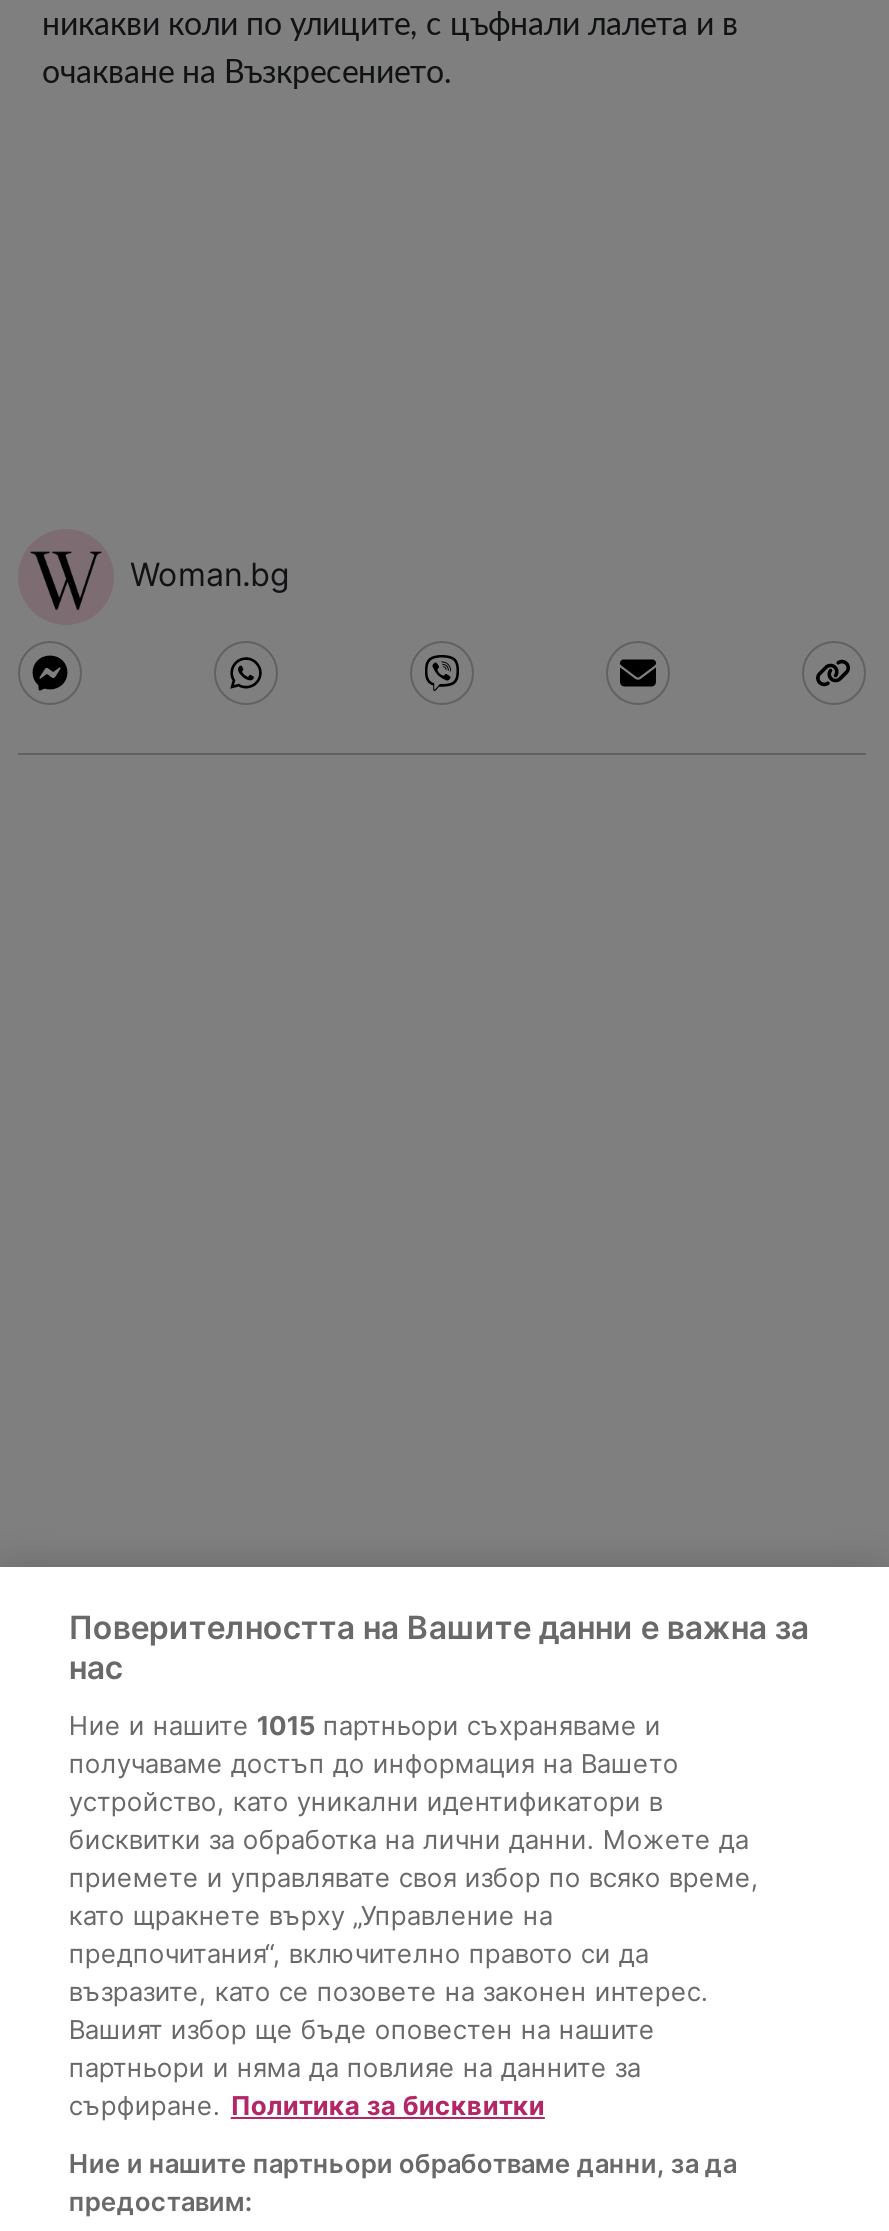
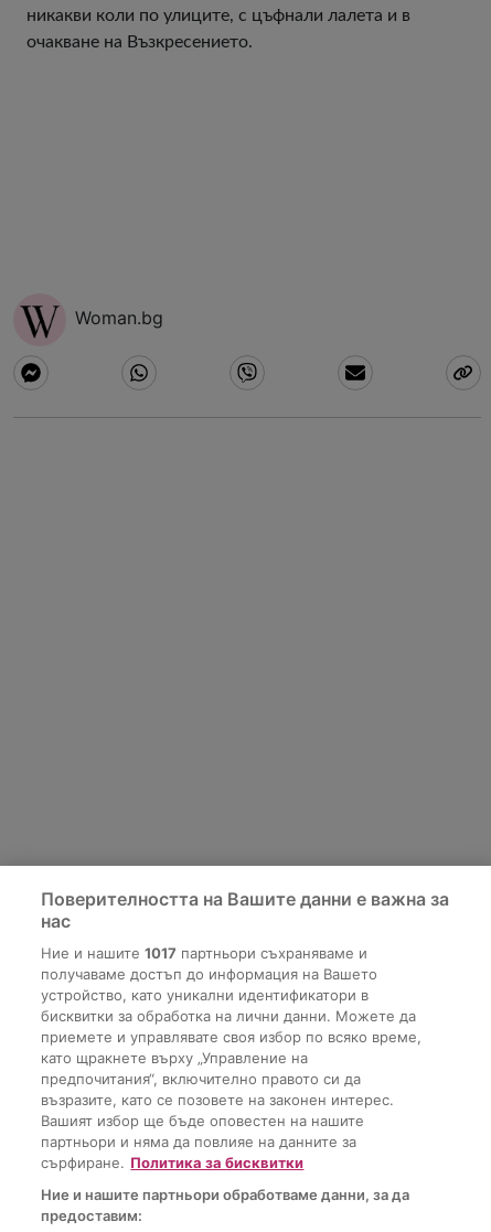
- Ние и нашите 1015 партньори съхраняваме и
+ Ние и нашите 1017 партньори съхраняваме и
